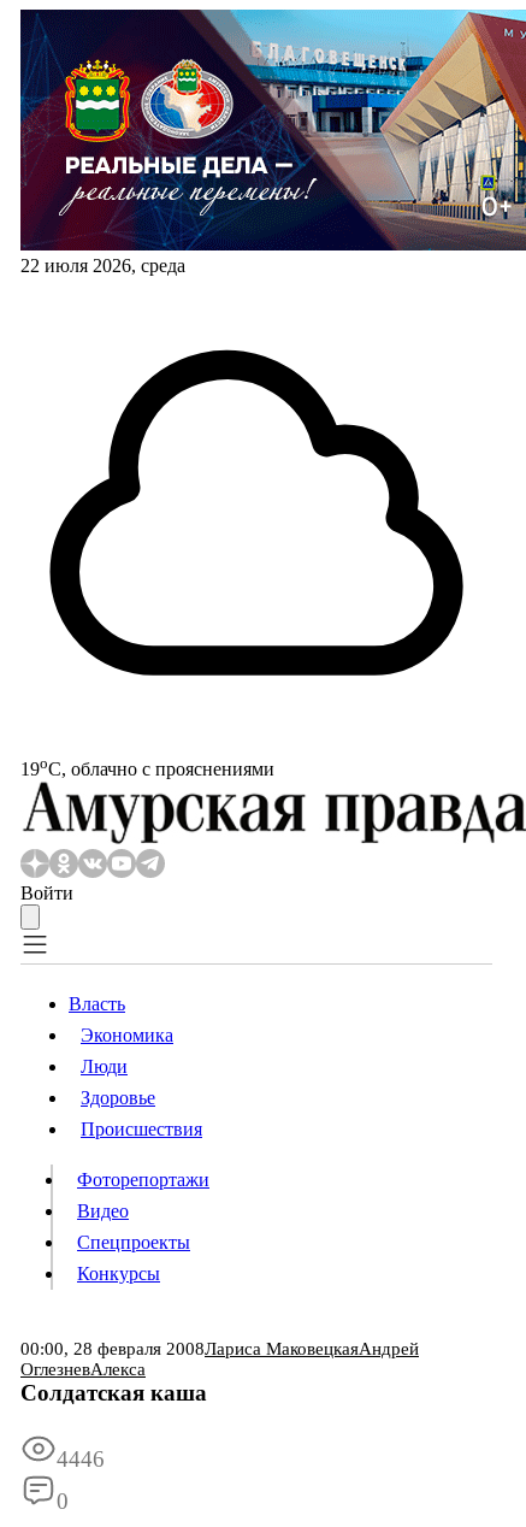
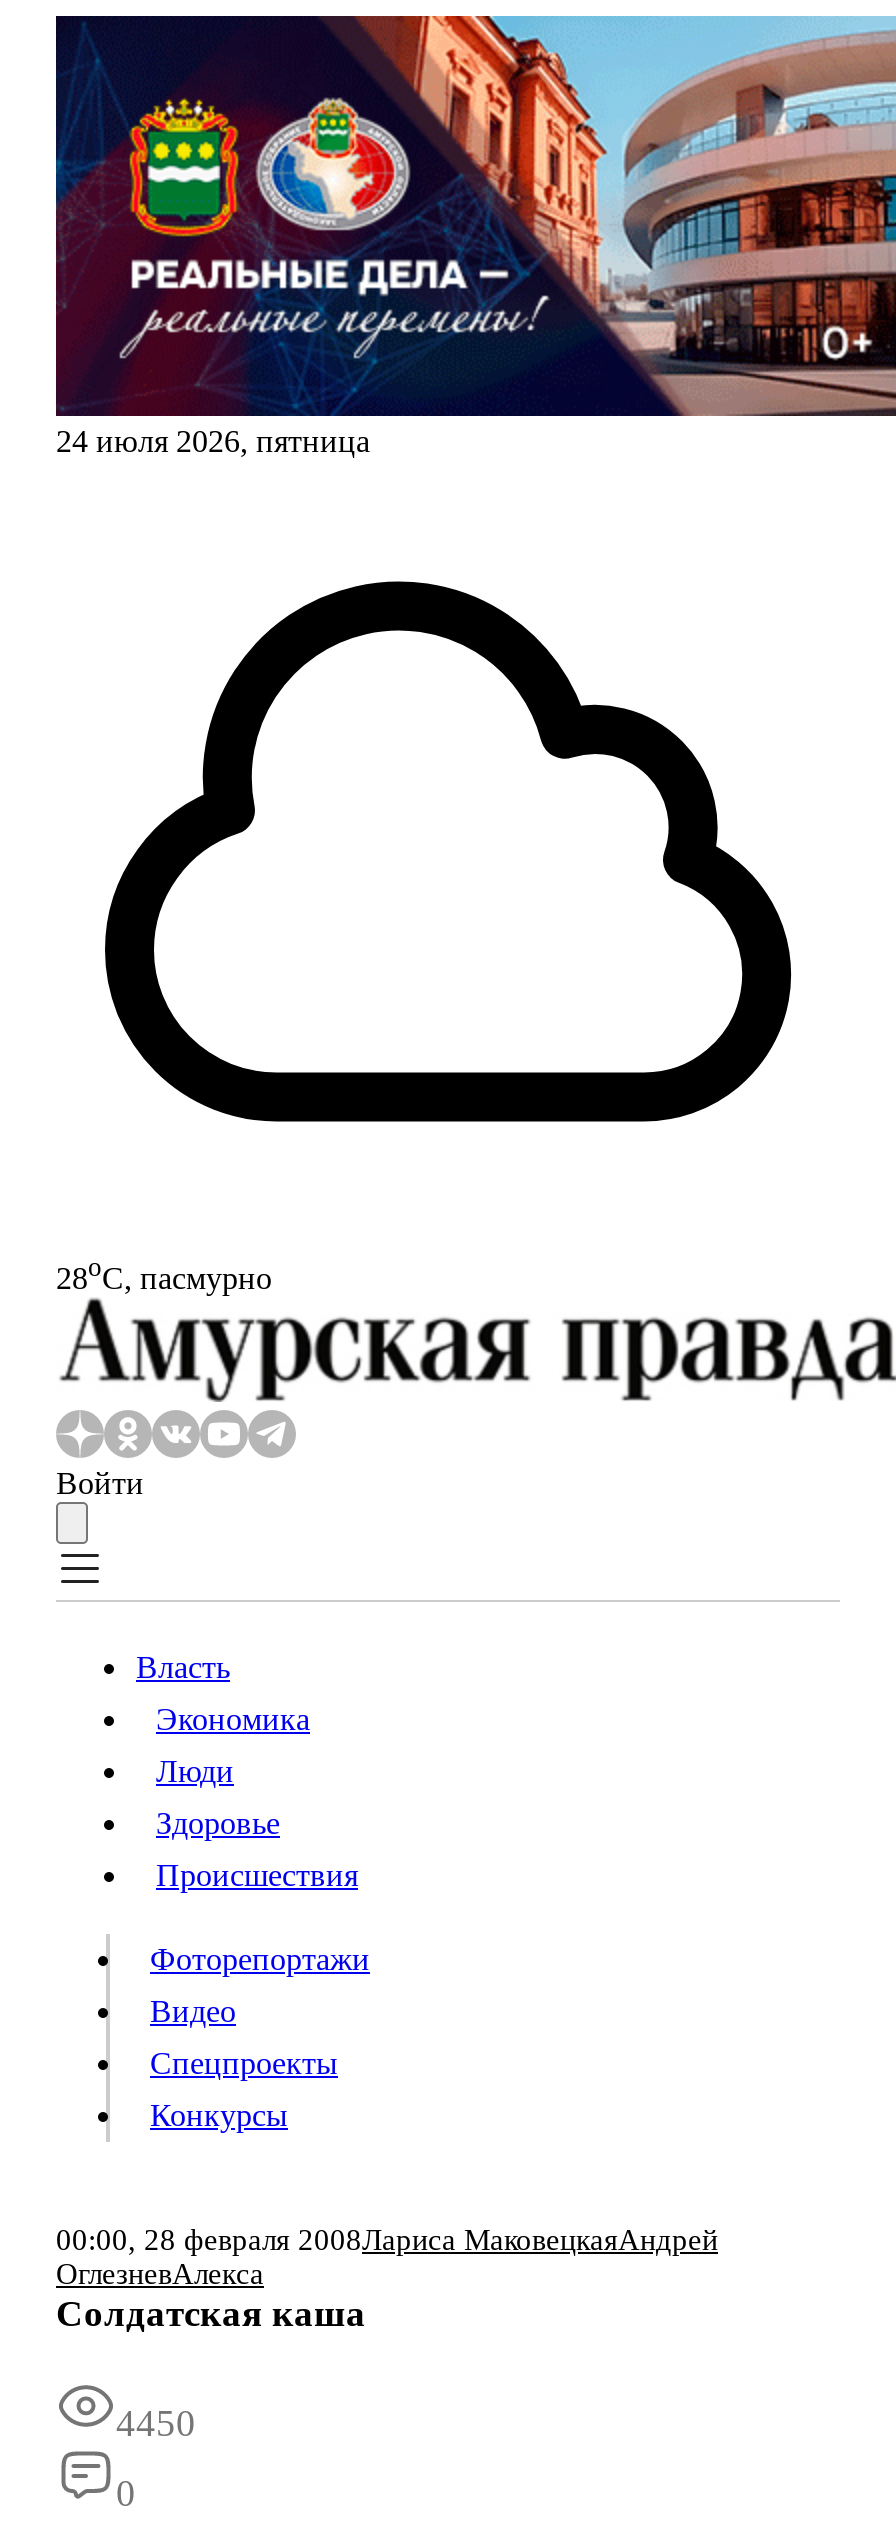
- [image]
- 22 июля 2026, среда
+ [image]
+ 24 июля 2026, пятница

- 19oС, облачно с прояснениями
+ 28oС, пасмурно

- 4446
+ 4450
